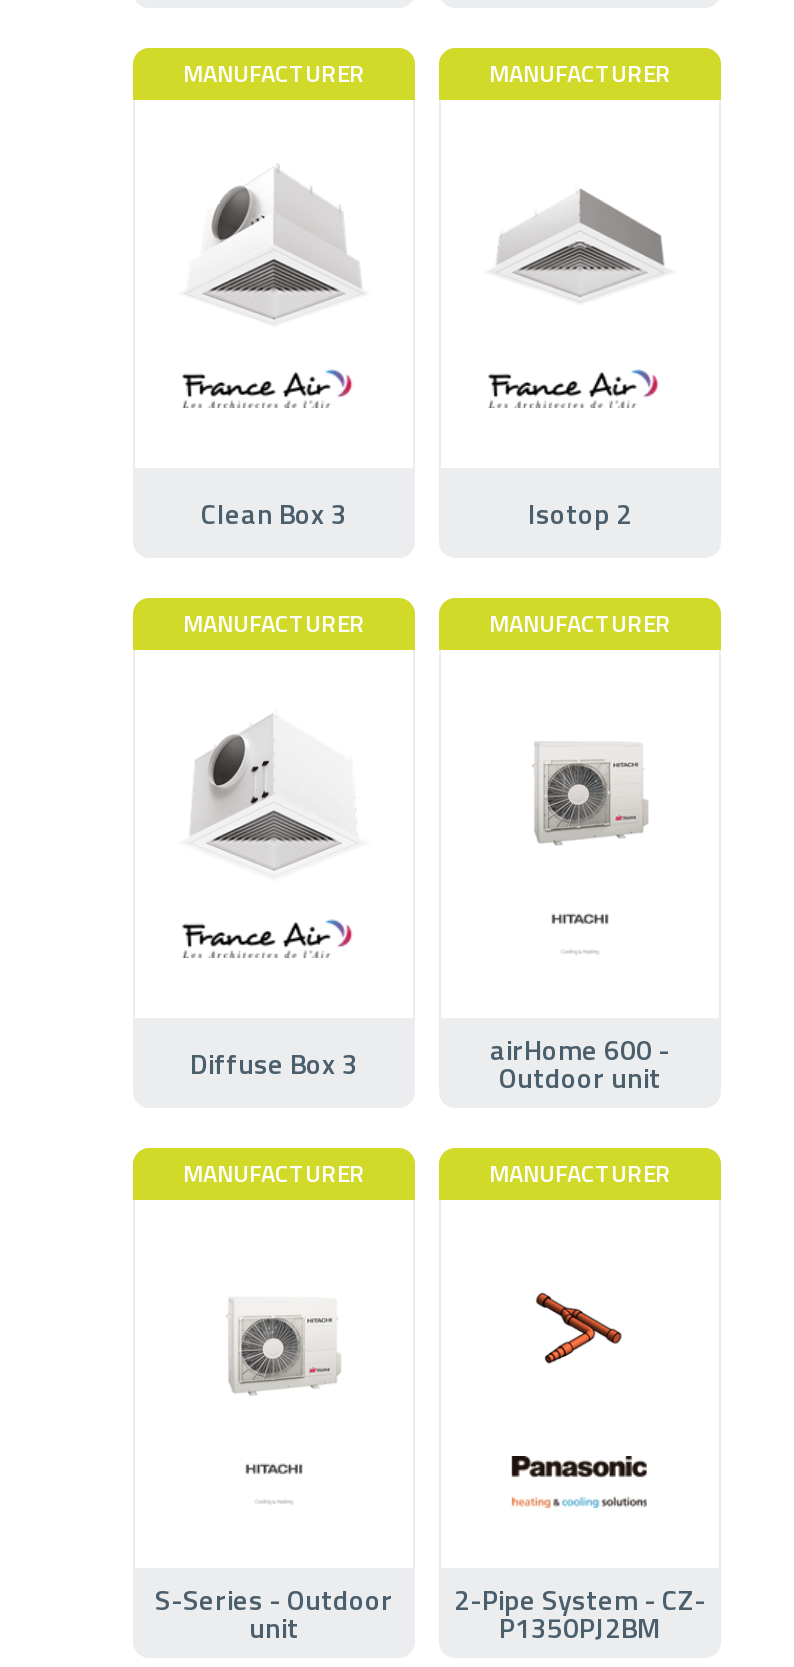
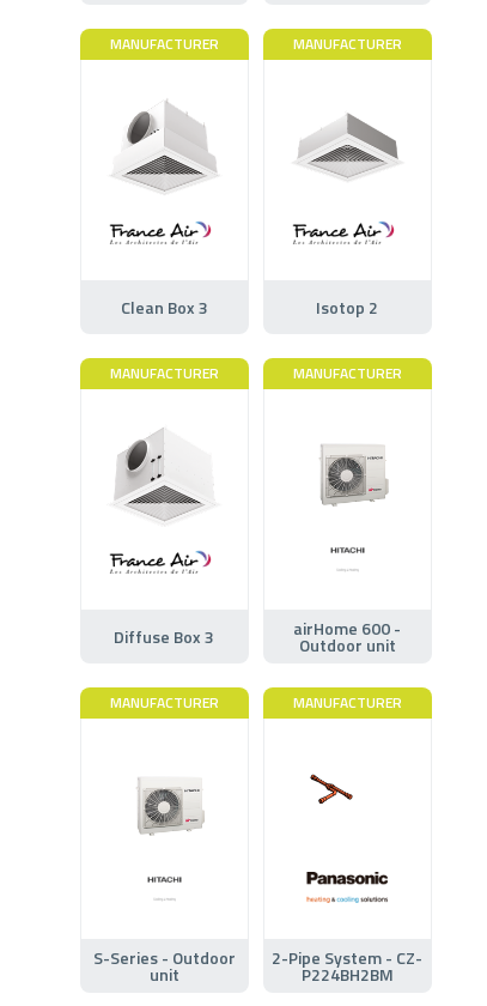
- [image]
+ [image]

- P1350PJ2BM
+ P224BH2BM
